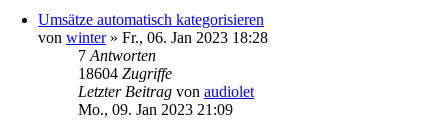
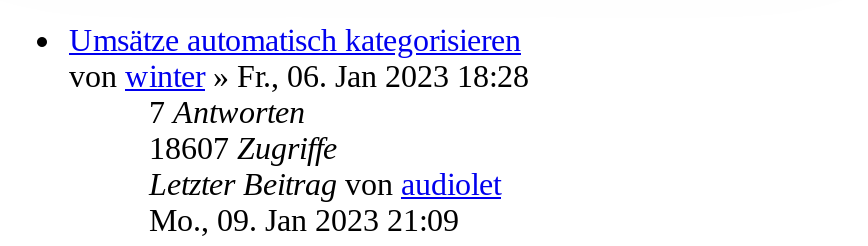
- 18604 Zugriffe
+ 18607 Zugriffe
